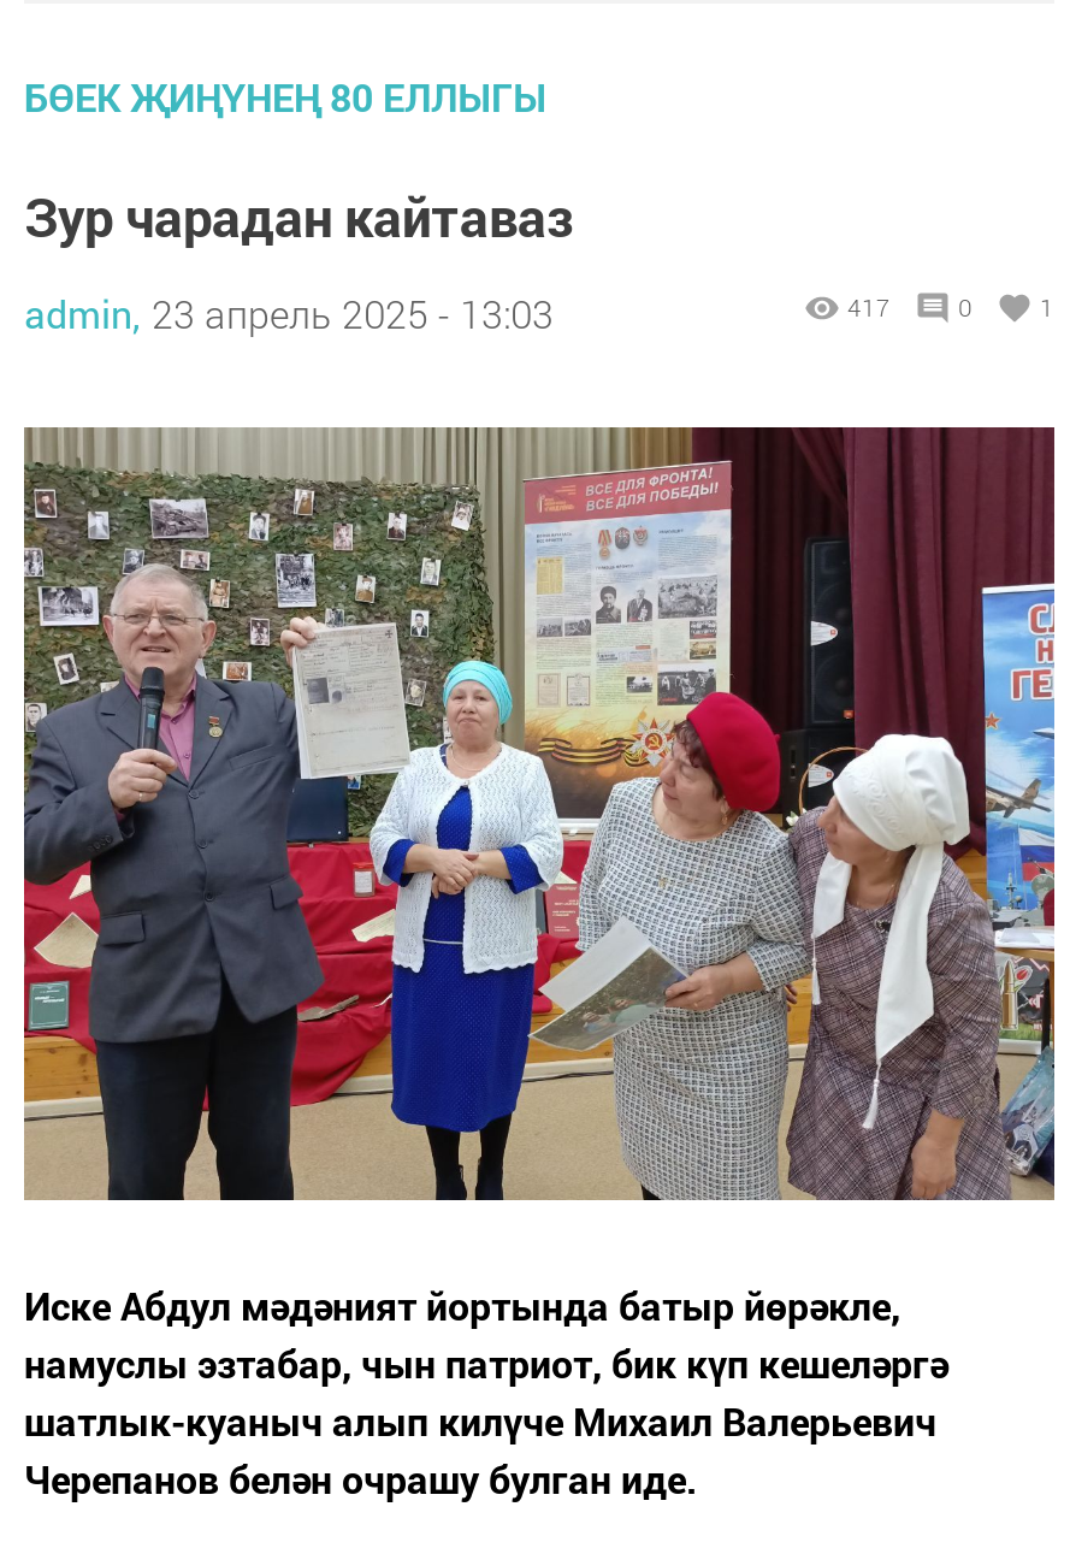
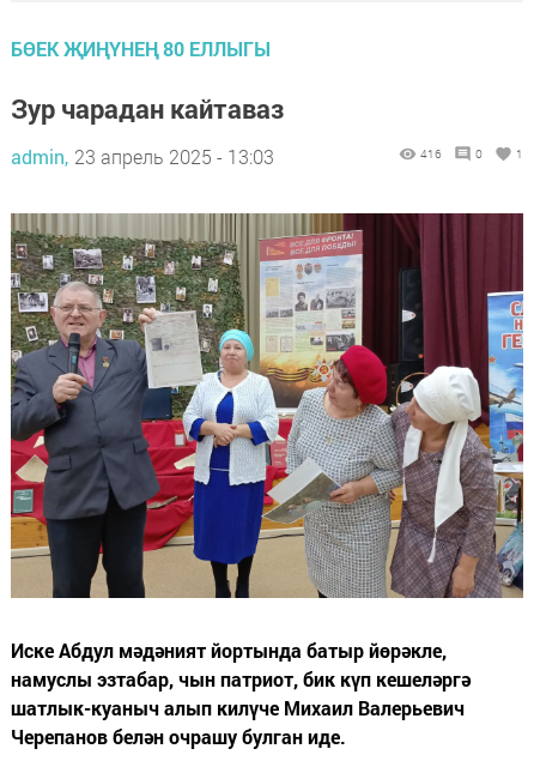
- 417
+ 416
